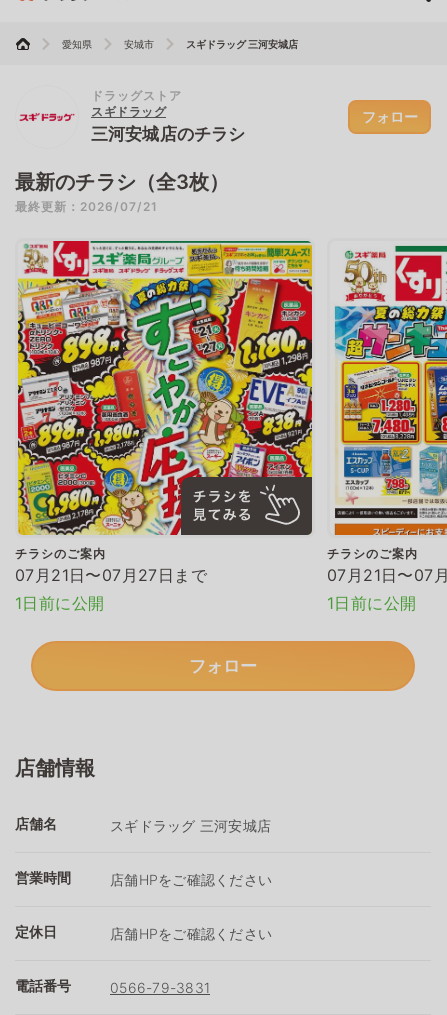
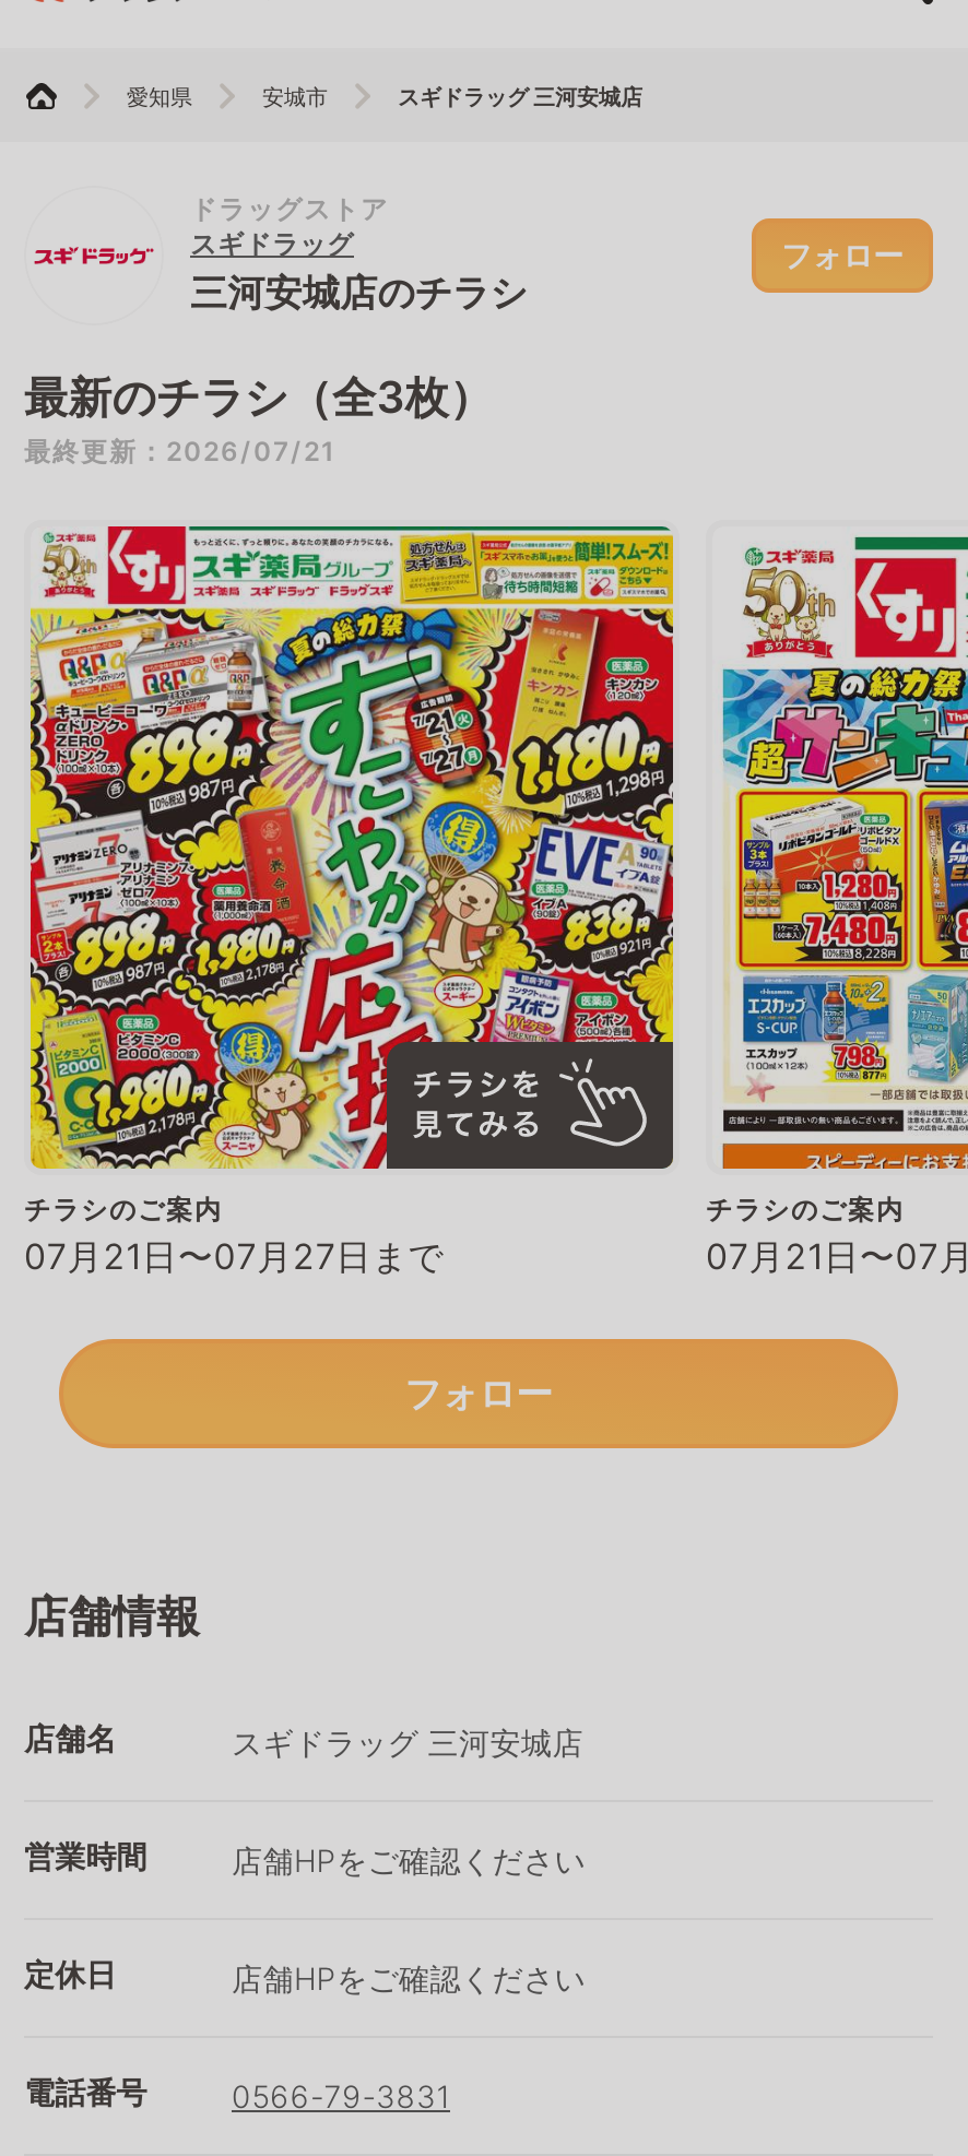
- 1日前に公開

- 1日前に公開
